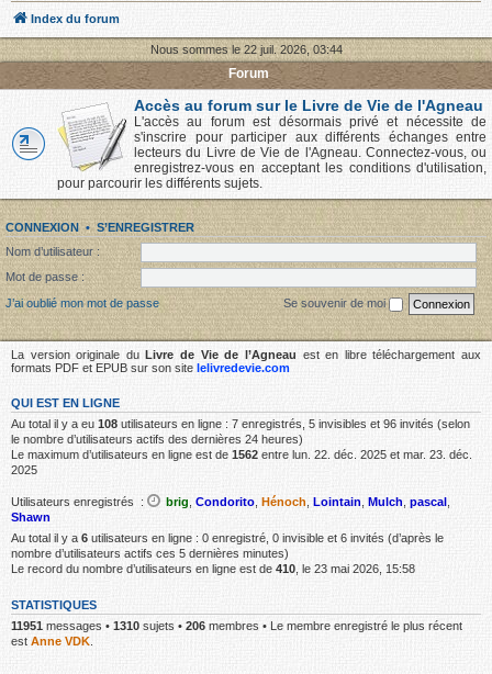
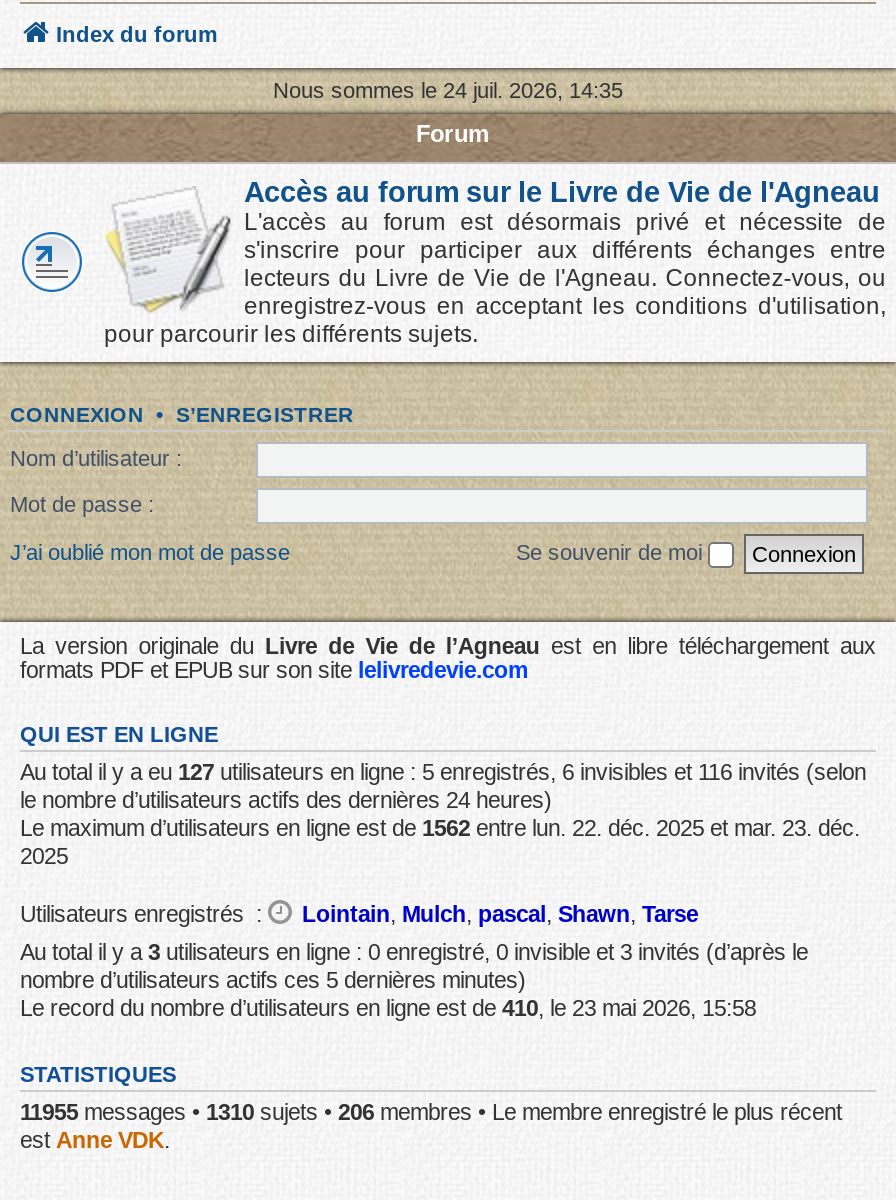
- Nous sommes le 22 juil. 2026, 03:44
+ Nous sommes le 24 juil. 2026, 14:35

- Au total il y a eu 108 utilisateurs en ligne : 7 enregistrés, 5 invisibles et 96 invités (selon
+ Au total il y a eu 127 utilisateurs en ligne : 5 enregistrés, 6 invisibles et 116 invités (selon

- brig, Condorito, Hénoch, Lointain, Mulch, pascal,
- Shawn
+ Lointain, Mulch, pascal, Shawn, Tarse

- Au total il y a 6 utilisateurs en ligne : 0 enregistré, 0 invisible et 6 invités (d’après le
+ Au total il y a 3 utilisateurs en ligne : 0 enregistré, 0 invisible et 3 invités (d’après le

- 11951 messages • 1310 sujets • 206 membres • Le membre enregistré le plus récent
+ 11955 messages • 1310 sujets • 206 membres • Le membre enregistré le plus récent
